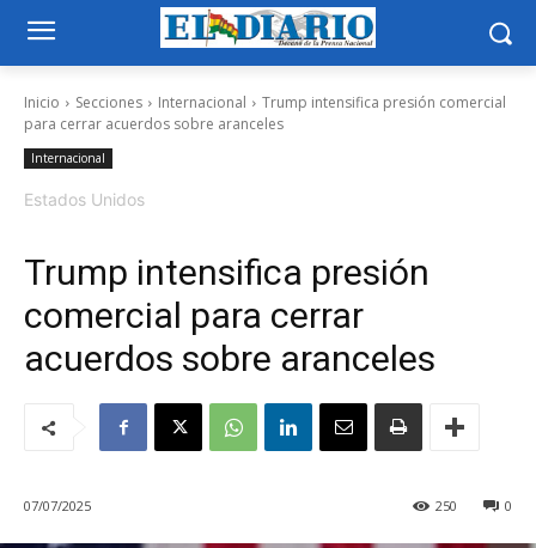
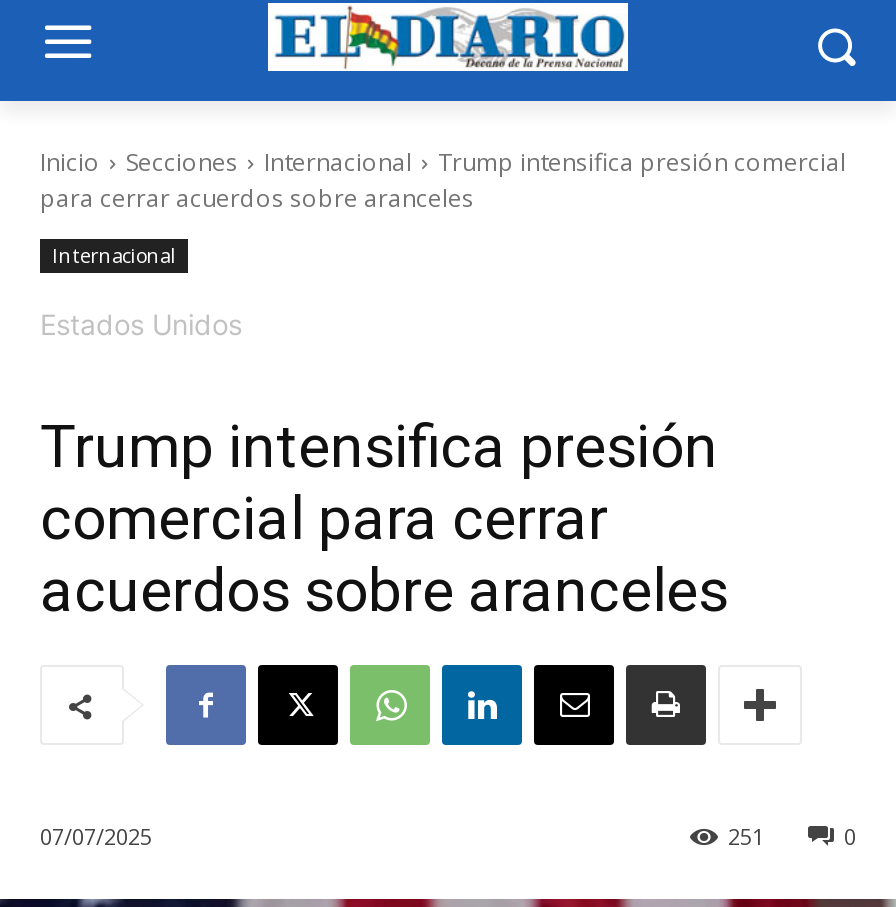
- 250
+ 251
